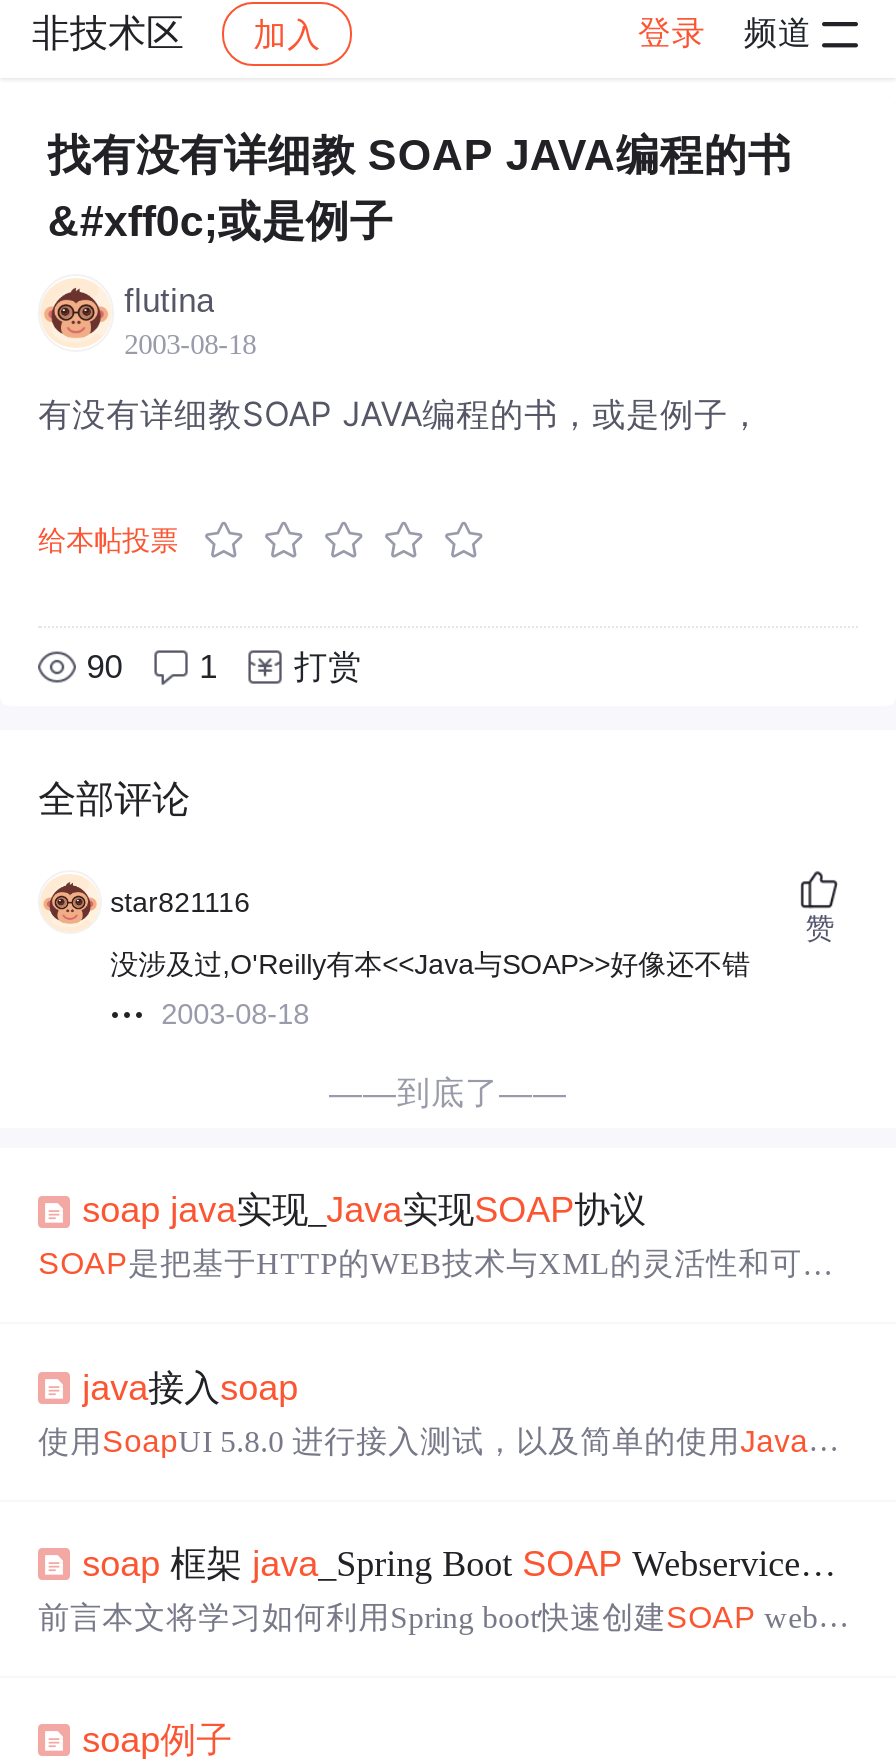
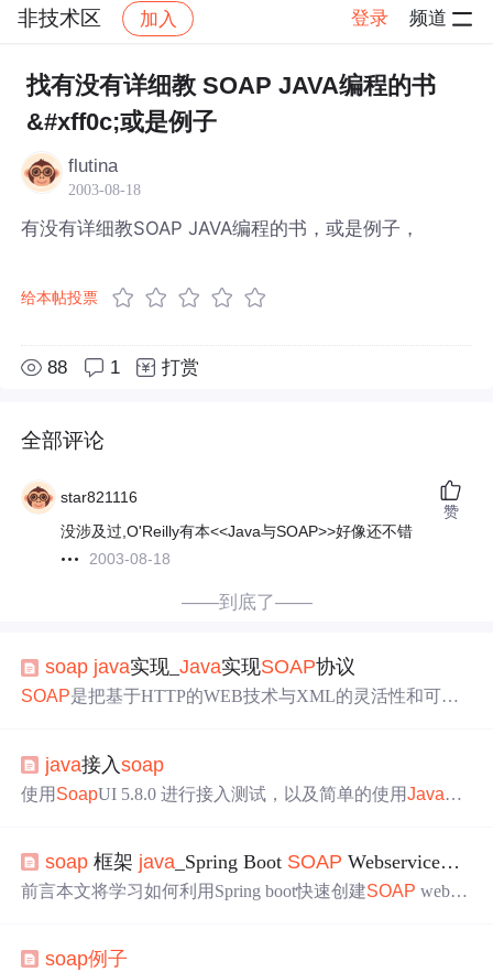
- 90
+ 88
